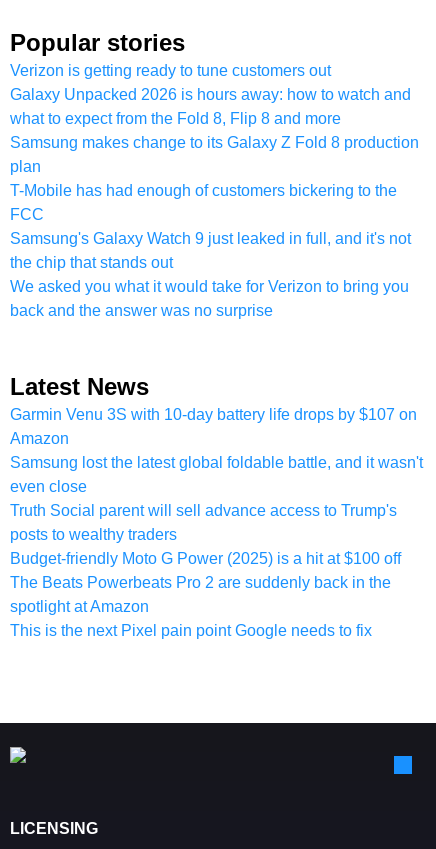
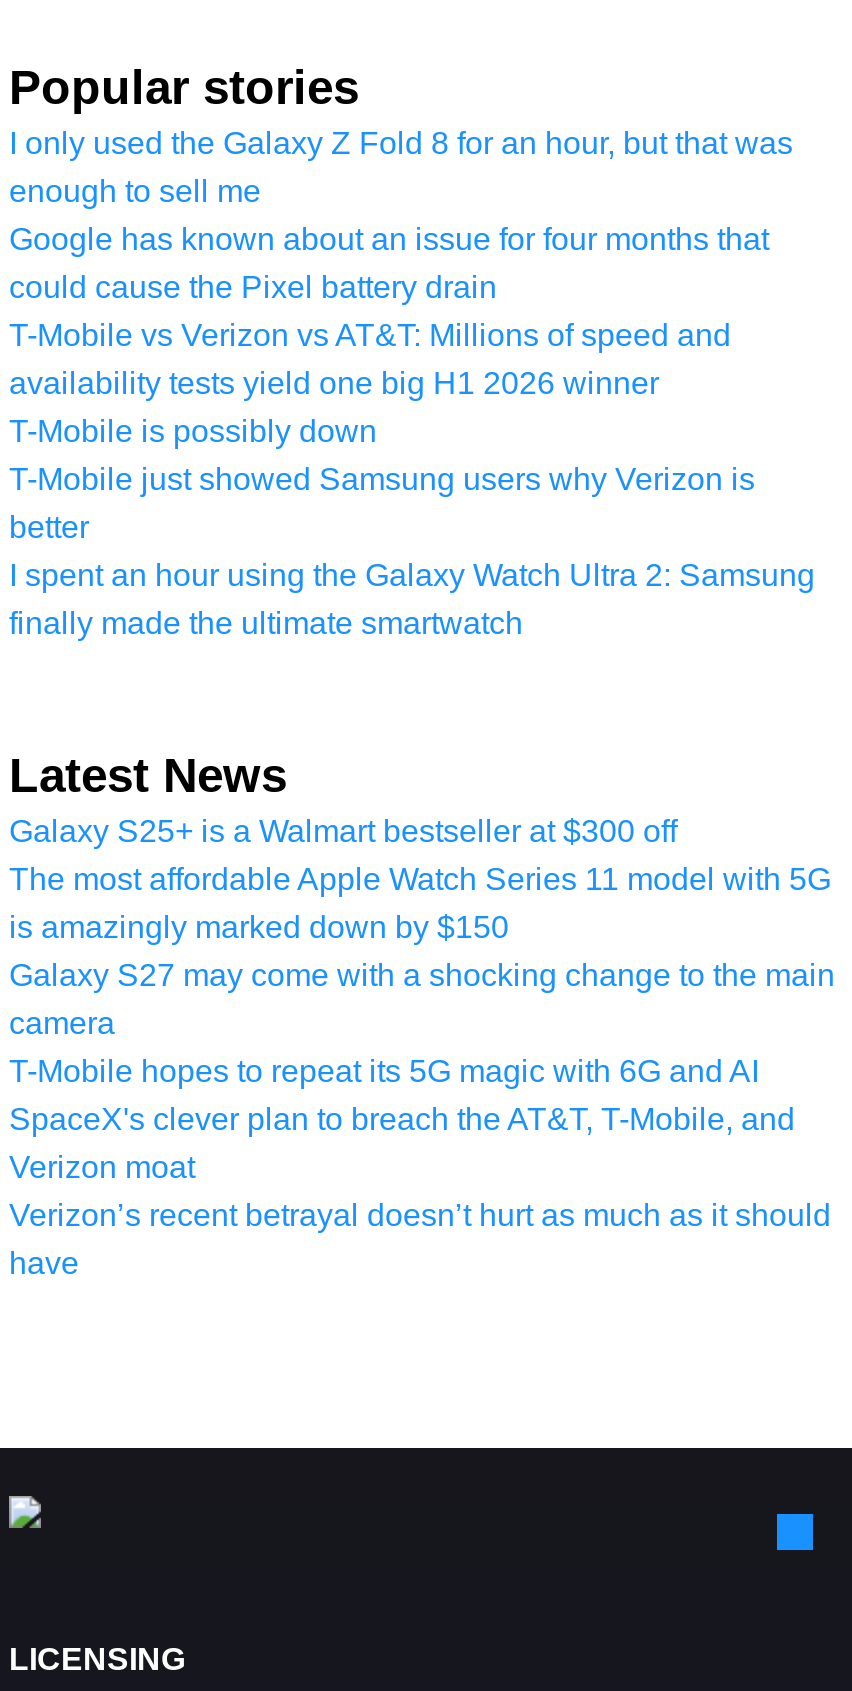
- Verizon is getting ready to tune customers out
- Galaxy Unpacked 2026 is hours away: how to watch and
- what to expect from the Fold 8, Flip 8 and more
- Samsung makes change to its Galaxy Z Fold 8 production
- plan
- T-Mobile has had enough of customers bickering to the
- FCC
- Samsung's Galaxy Watch 9 just leaked in full, and it's not
- the chip that stands out
- We asked you what it would take for Verizon to bring you
- back and the answer was no surprise
+ I only used the Galaxy Z Fold 8 for an hour, but that was
+ enough to sell me
+ Google has known about an issue for four months that
+ could cause the Pixel battery drain
+ T-Mobile vs Verizon vs AT&T: Millions of speed and
+ availability tests yield one big H1 2026 winner
+ T-Mobile is possibly down
+ T-Mobile just showed Samsung users why Verizon is
+ better
+ I spent an hour using the Galaxy Watch Ultra 2: Samsung
+ finally made the ultimate smartwatch

- Garmin Venu 3S with 10-day battery life drops by $107 on
- Amazon
- Samsung lost the latest global foldable battle, and it wasn't
- even close
- Truth Social parent will sell advance access to Trump's
- posts to wealthy traders
- Budget-friendly Moto G Power (2025) is a hit at $100 off
- The Beats Powerbeats Pro 2 are suddenly back in the
- spotlight at Amazon
- This is the next Pixel pain point Google needs to fix
+ Galaxy S25+ is a Walmart bestseller at $300 off
+ The most affordable Apple Watch Series 11 model with 5G
+ is amazingly marked down by $150
+ Galaxy S27 may come with a shocking change to the main
+ camera
+ T-Mobile hopes to repeat its 5G magic with 6G and AI
+ SpaceX's clever plan to breach the AT&T, T-Mobile, and
+ Verizon moat
+ Verizon’s recent betrayal doesn’t hurt as much as it should
+ have
